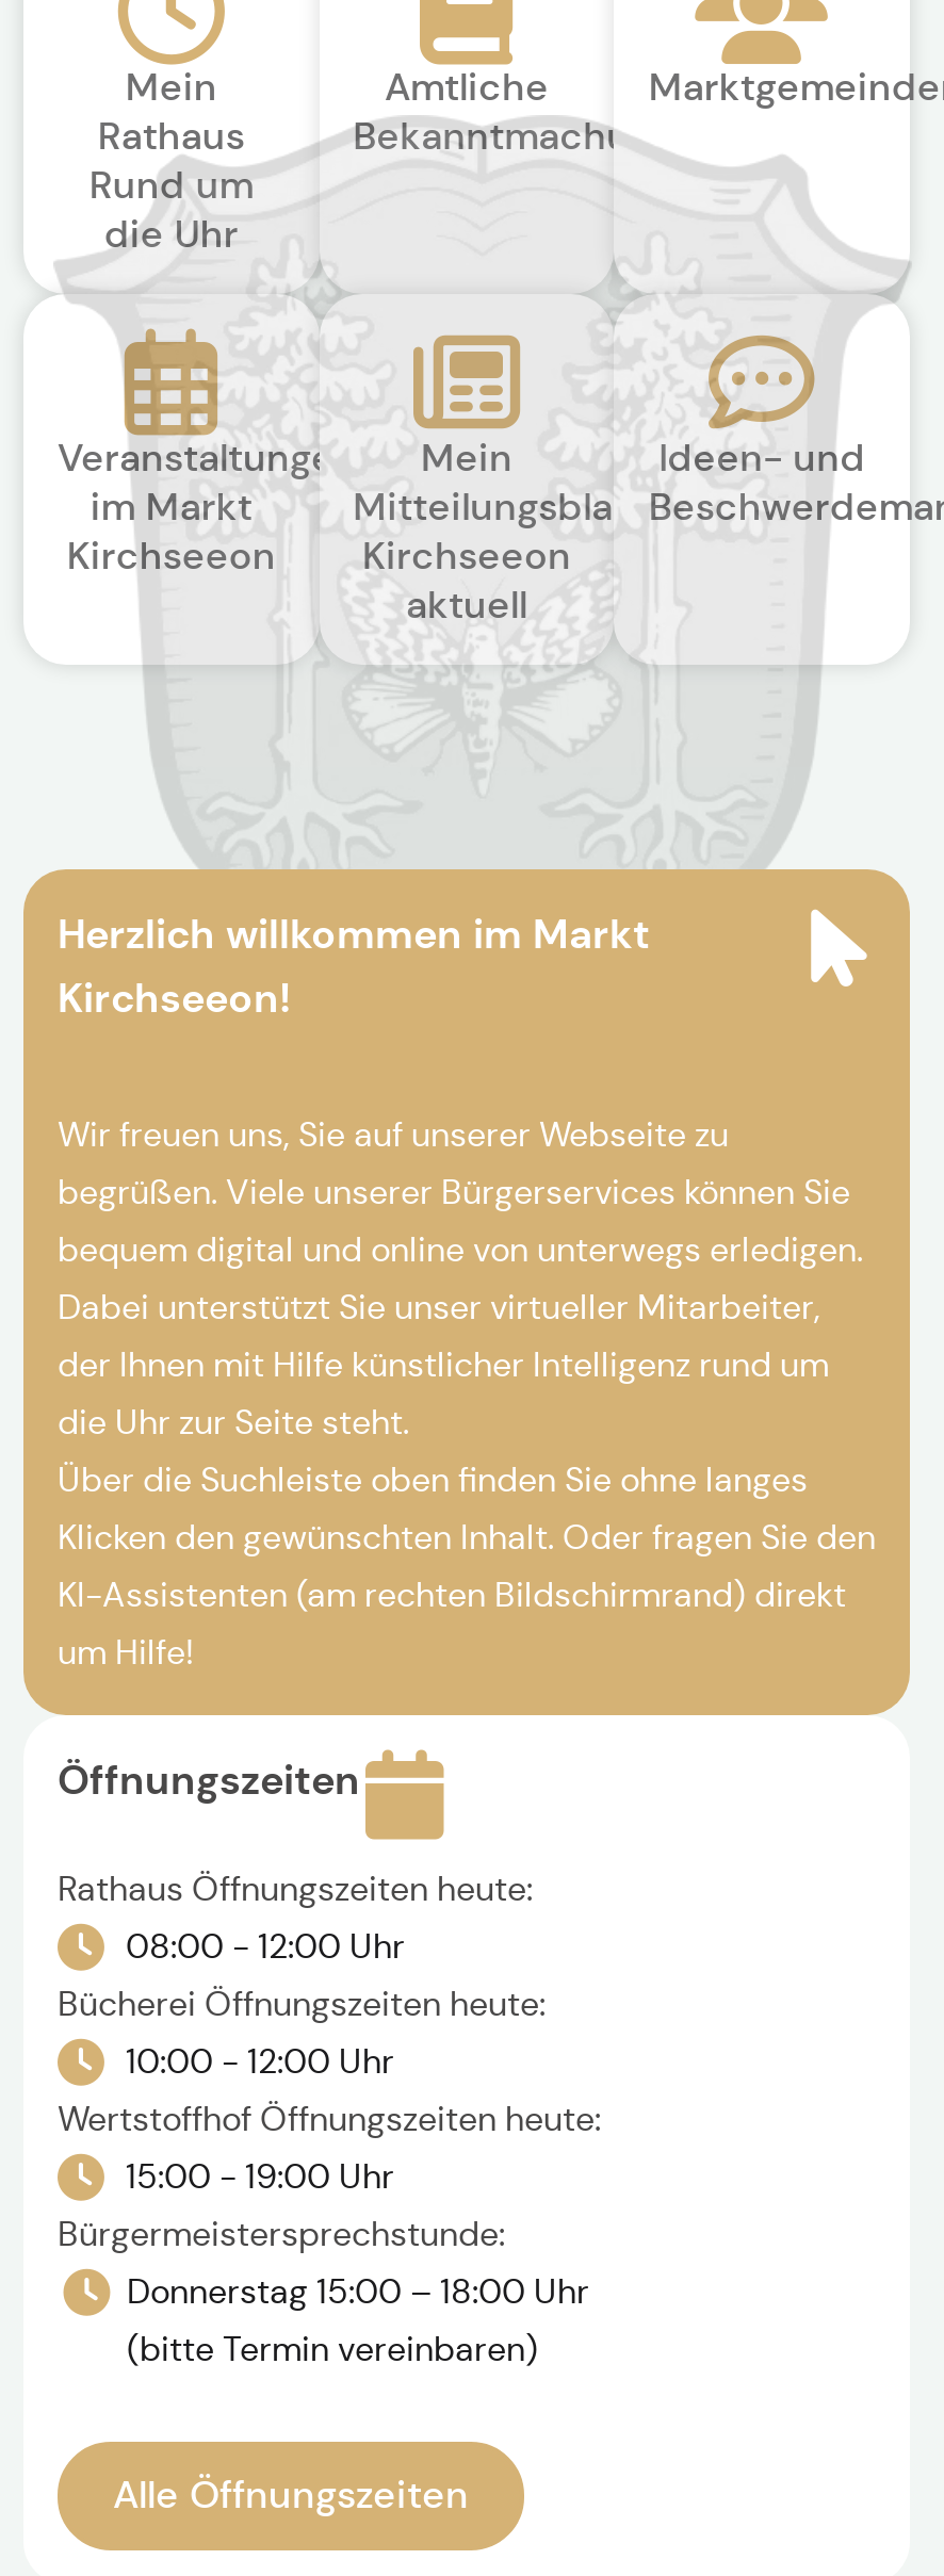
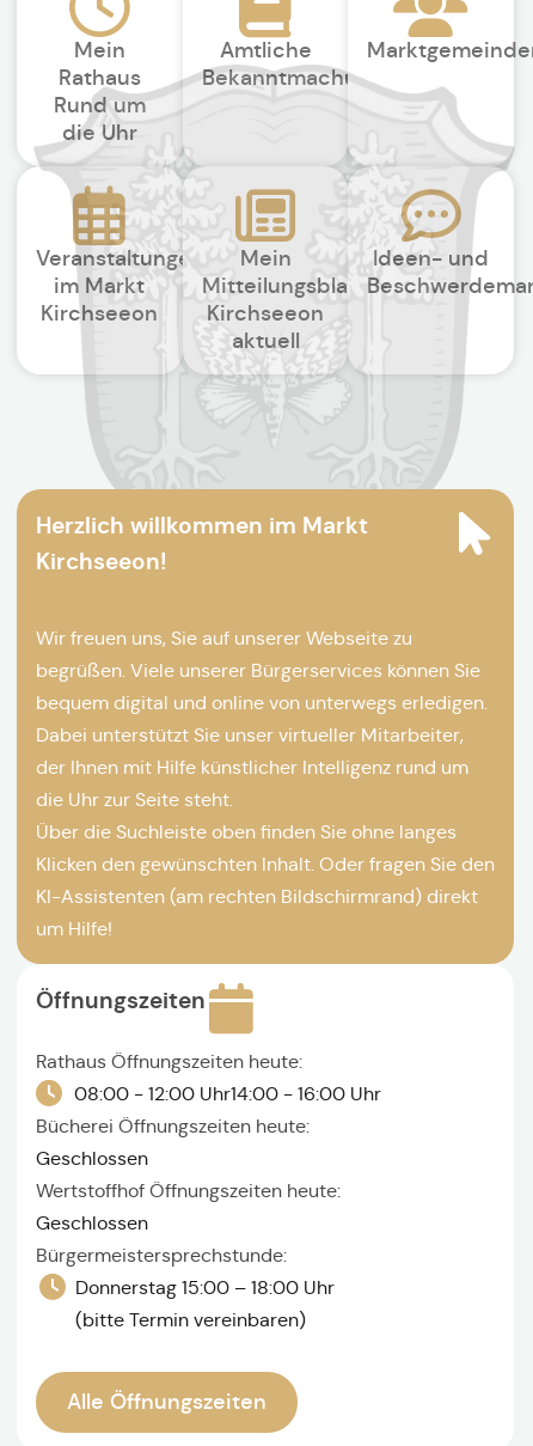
- 08:00 - 12:00 Uhr
+ 08:00 - 12:00 Uhr14:00 - 16:00 Uhr

- 10:00 - 12:00 Uhr
+ Geschlossen

- 15:00 - 19:00 Uhr
+ Geschlossen
